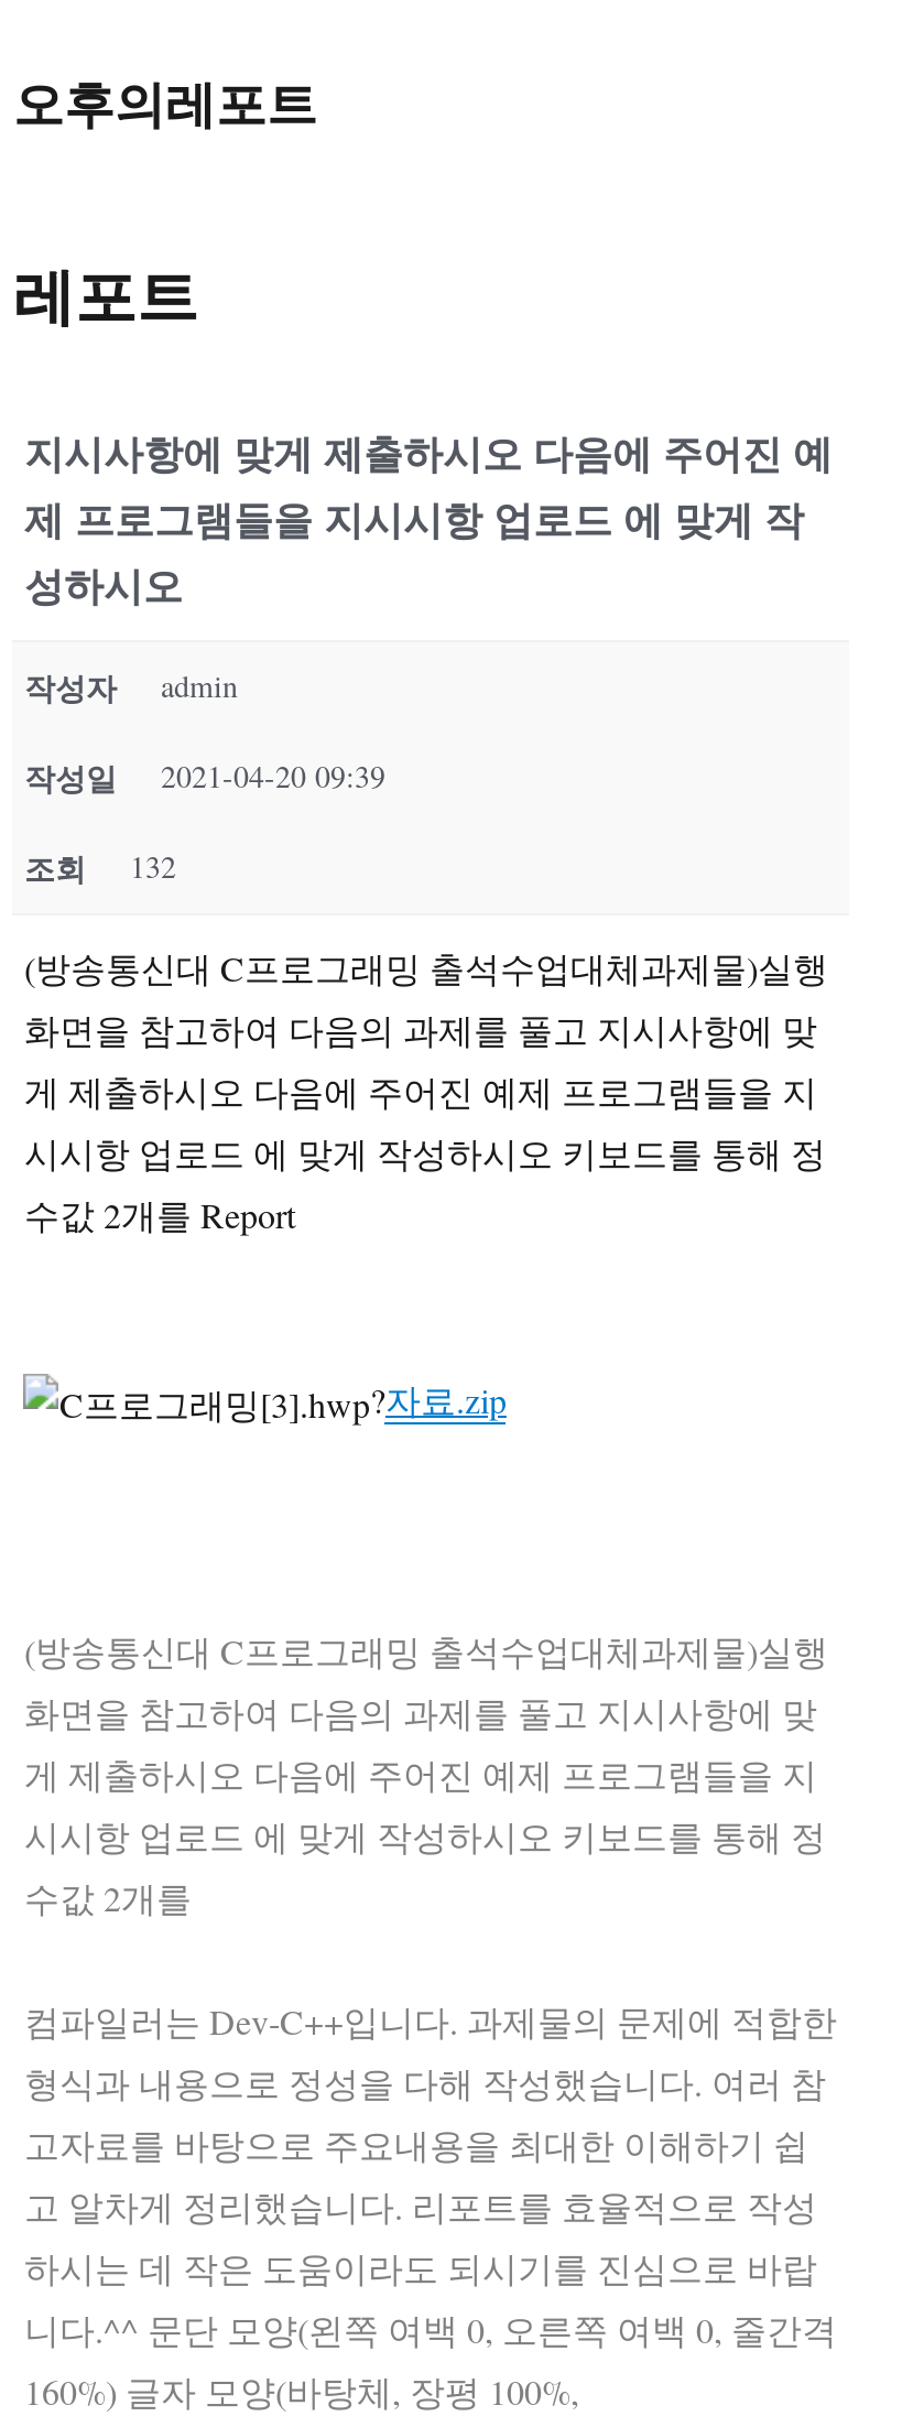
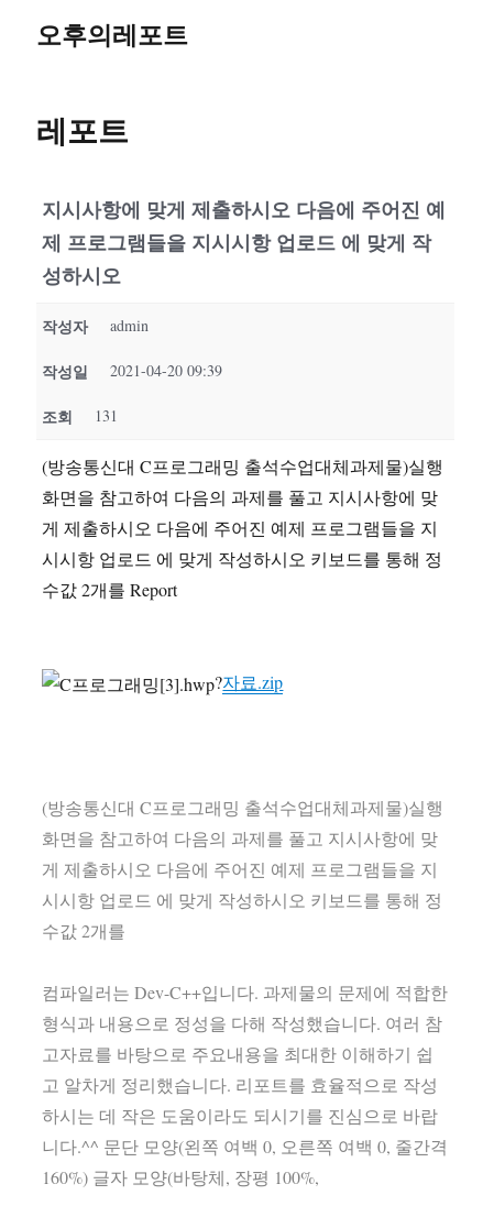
- 조회 132
+ 조회 131
